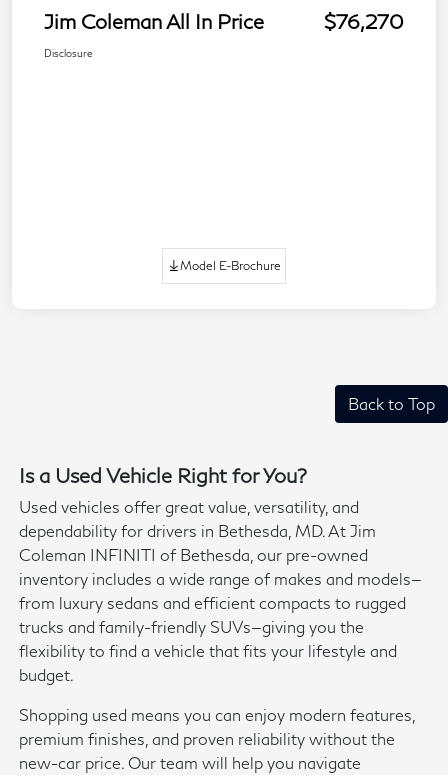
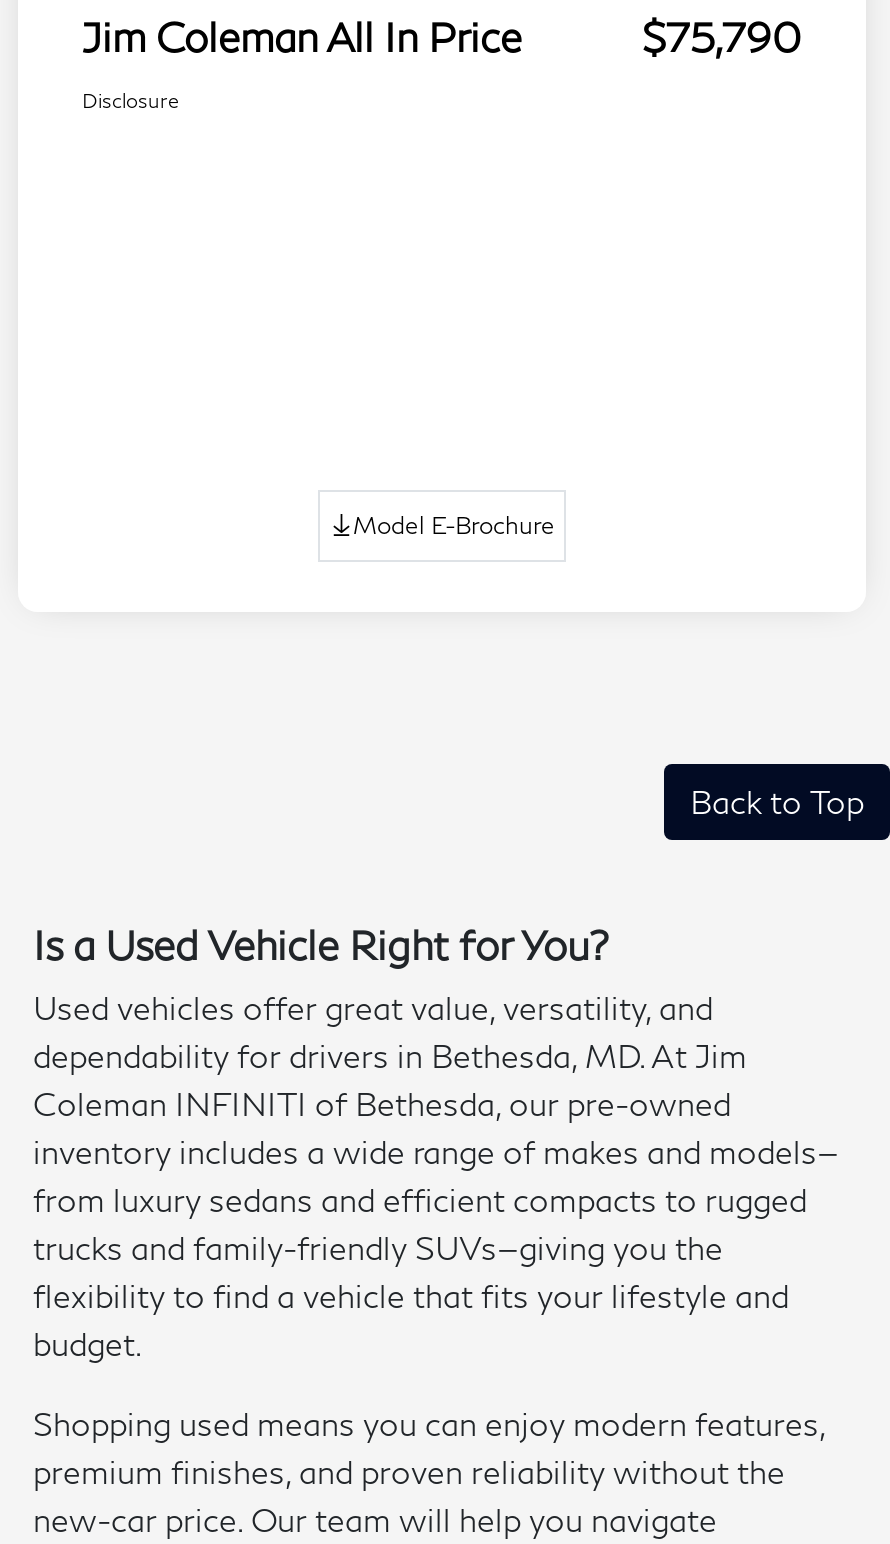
- $76,270
+ $75,790
